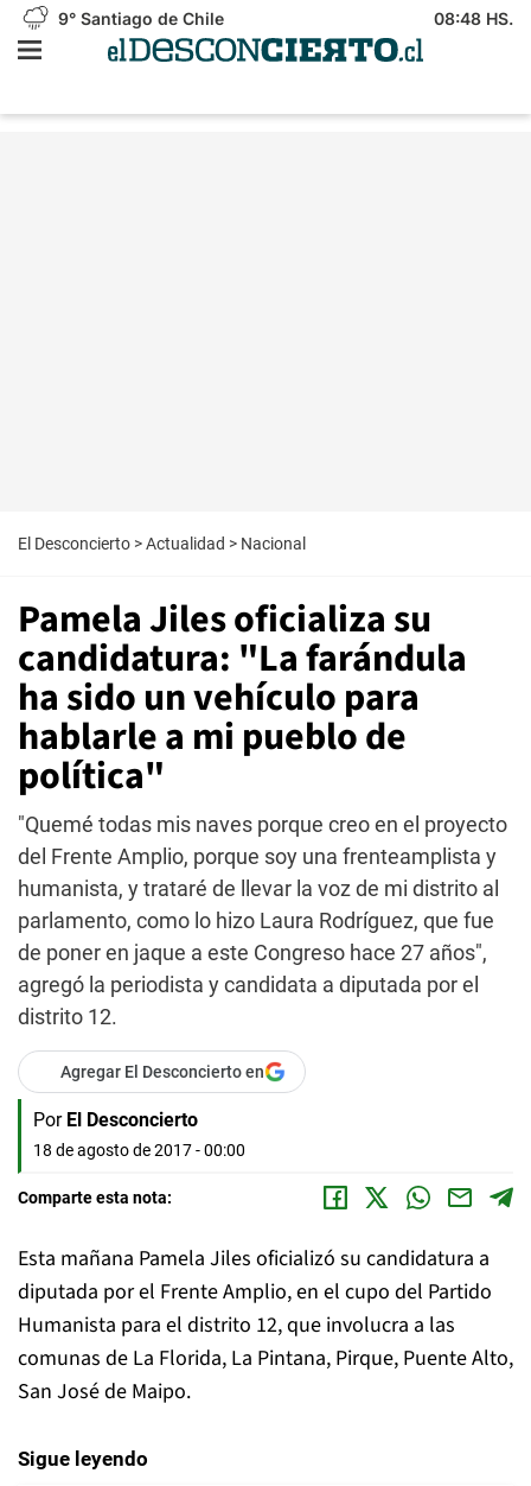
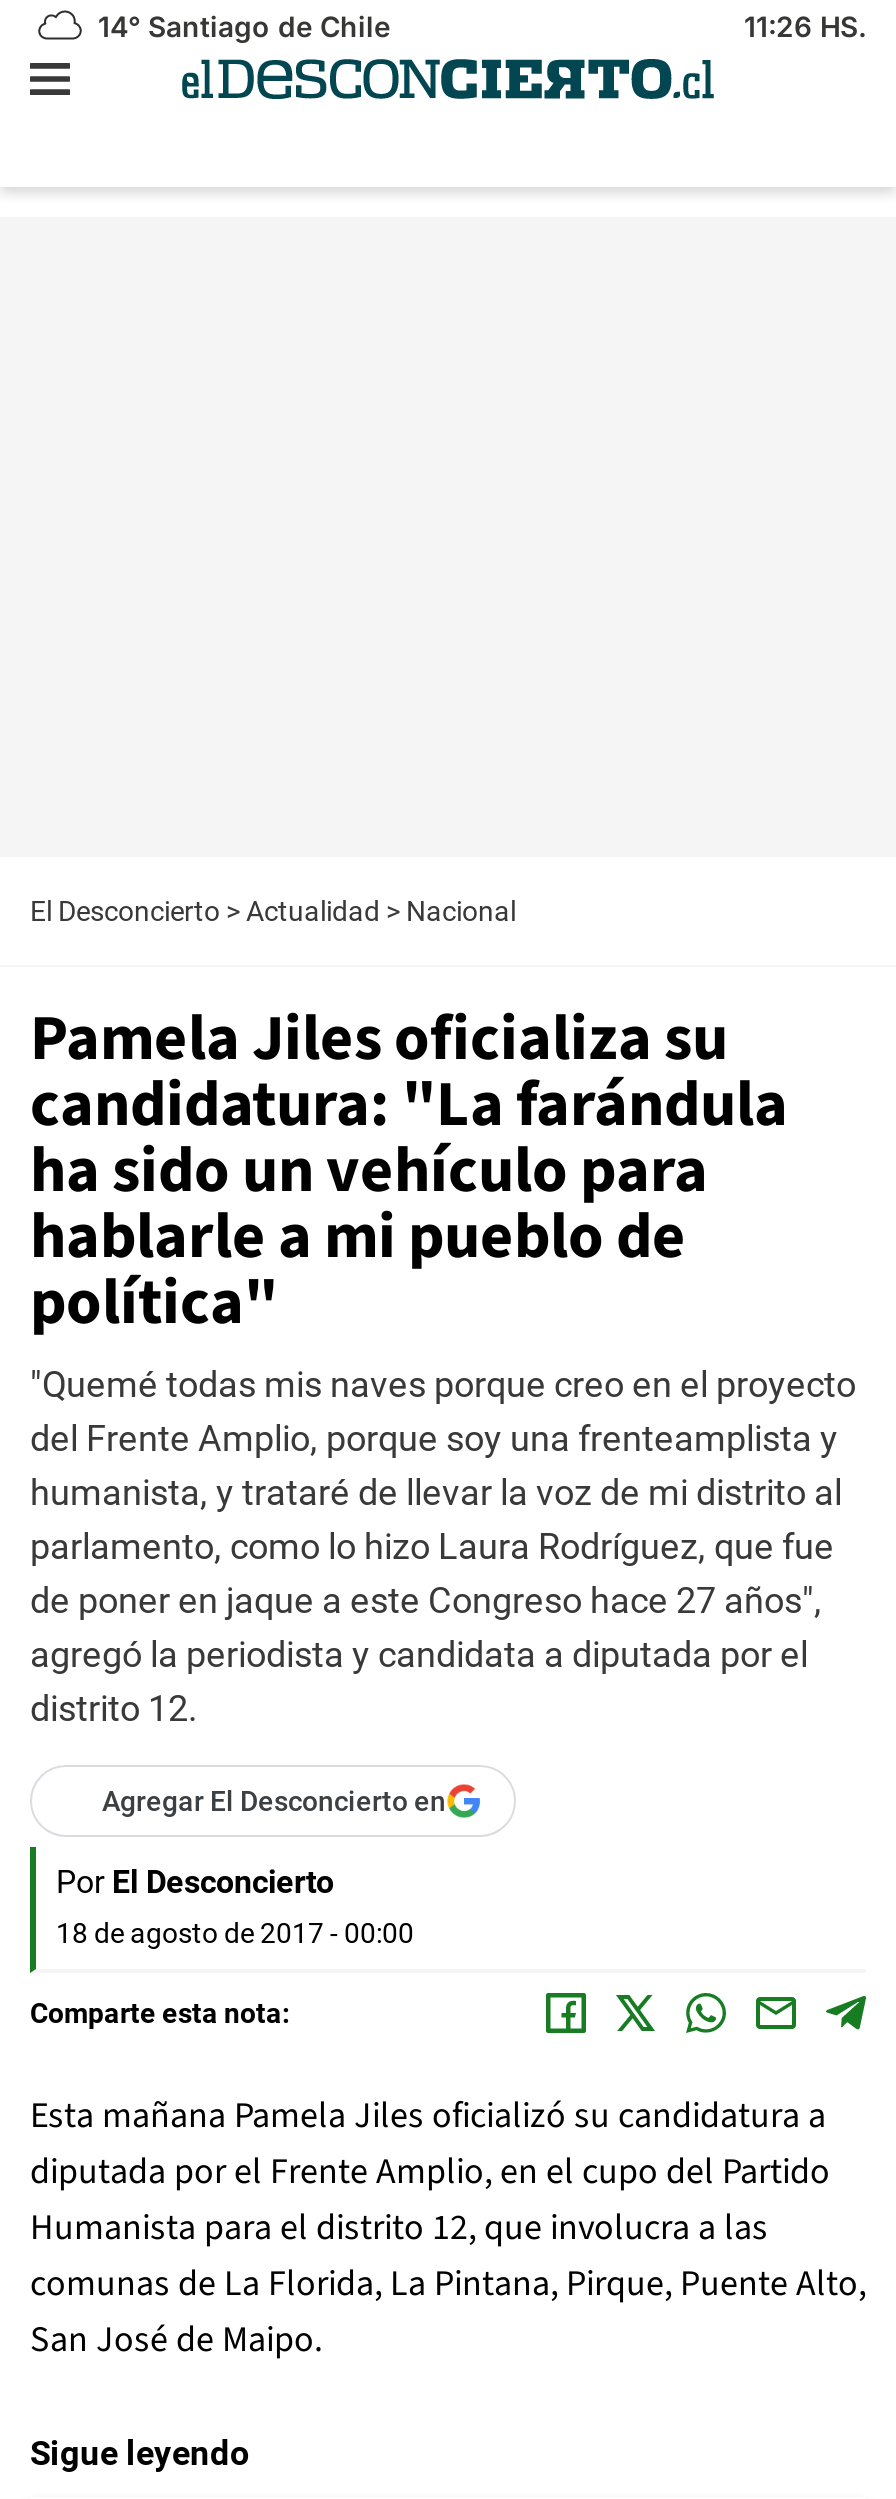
- 9° Santiago de Chile
+ 14° Santiago de Chile

- 08:48 HS.
+ 11:26 HS.
